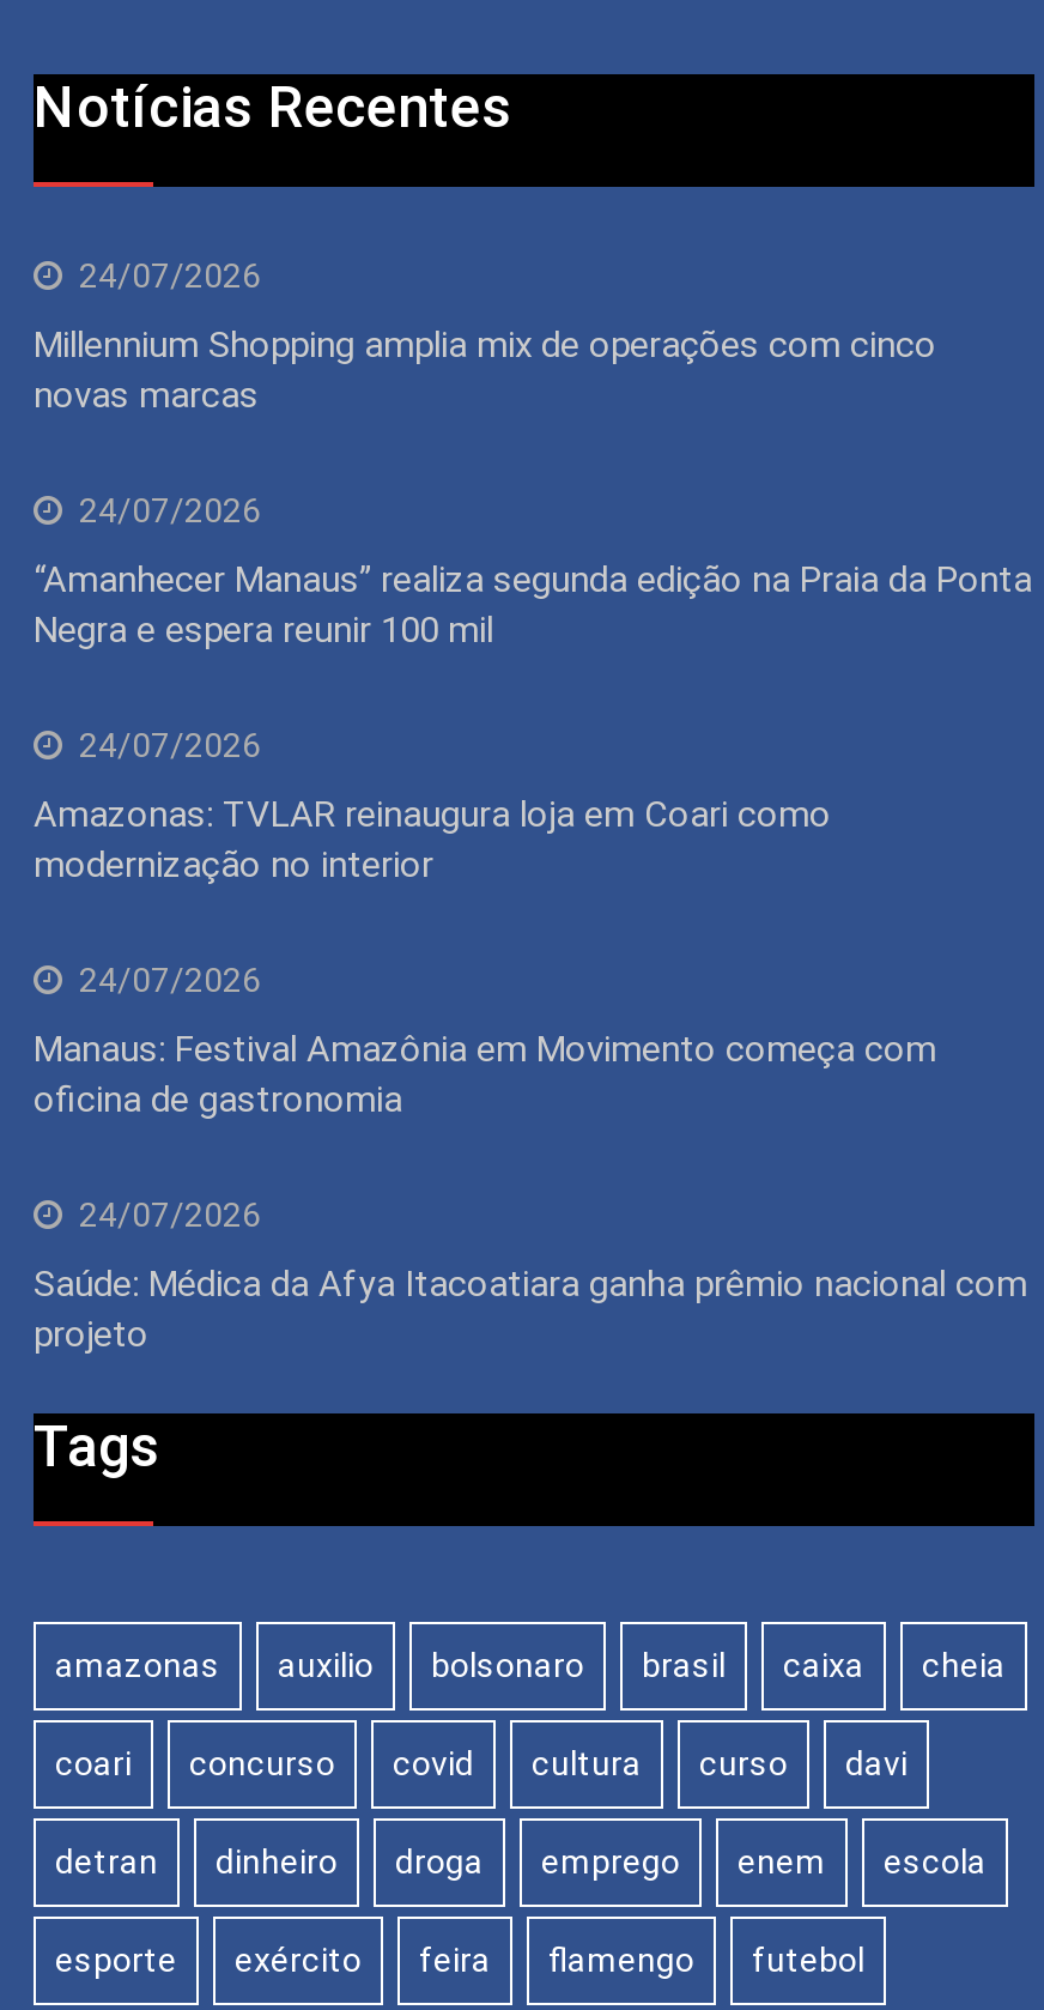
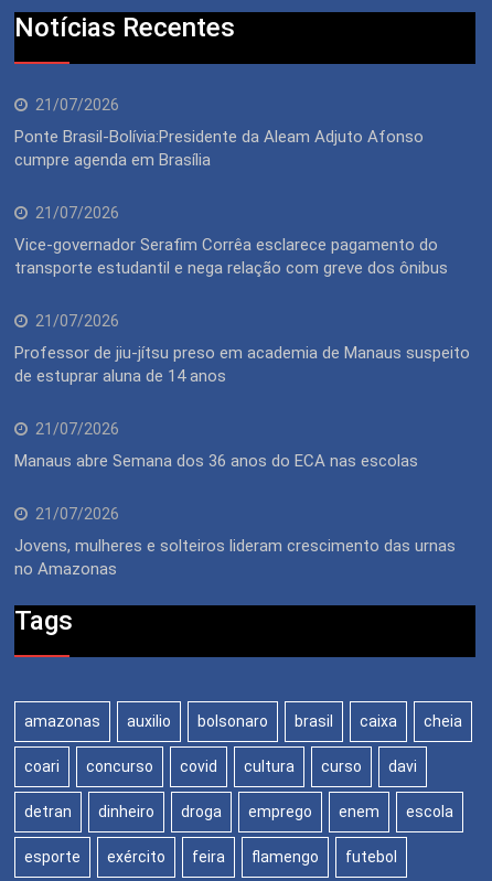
- 24/07/2026
+ 21/07/2026

- Millennium Shopping amplia mix de operações com cinco
- novas marcas
+ Ponte Brasil-Bolívia:Presidente da Aleam Adjuto Afonso
+ cumpre agenda em Brasília

- 24/07/2026
+ 21/07/2026

- “Amanhecer Manaus” realiza segunda edição na Praia da Ponta
- Negra e espera reunir 100 mil
+ Vice-governador Serafim Corrêa esclarece pagamento do
+ transporte estudantil e nega relação com greve dos ônibus

- 24/07/2026
+ 21/07/2026

- Amazonas: TVLAR reinaugura loja em Coari como
- modernização no interior
+ Professor de jiu-jítsu preso em academia de Manaus suspeito
+ de estuprar aluna de 14 anos

- 24/07/2026
+ 21/07/2026

- Manaus: Festival Amazônia em Movimento começa com
- oficina de gastronomia
+ Manaus abre Semana dos 36 anos do ECA nas escolas

- 24/07/2026
+ 21/07/2026

- Saúde: Médica da Afya Itacoatiara ganha prêmio nacional com
- projeto
+ Jovens, mulheres e solteiros lideram crescimento das urnas
+ no Amazonas
